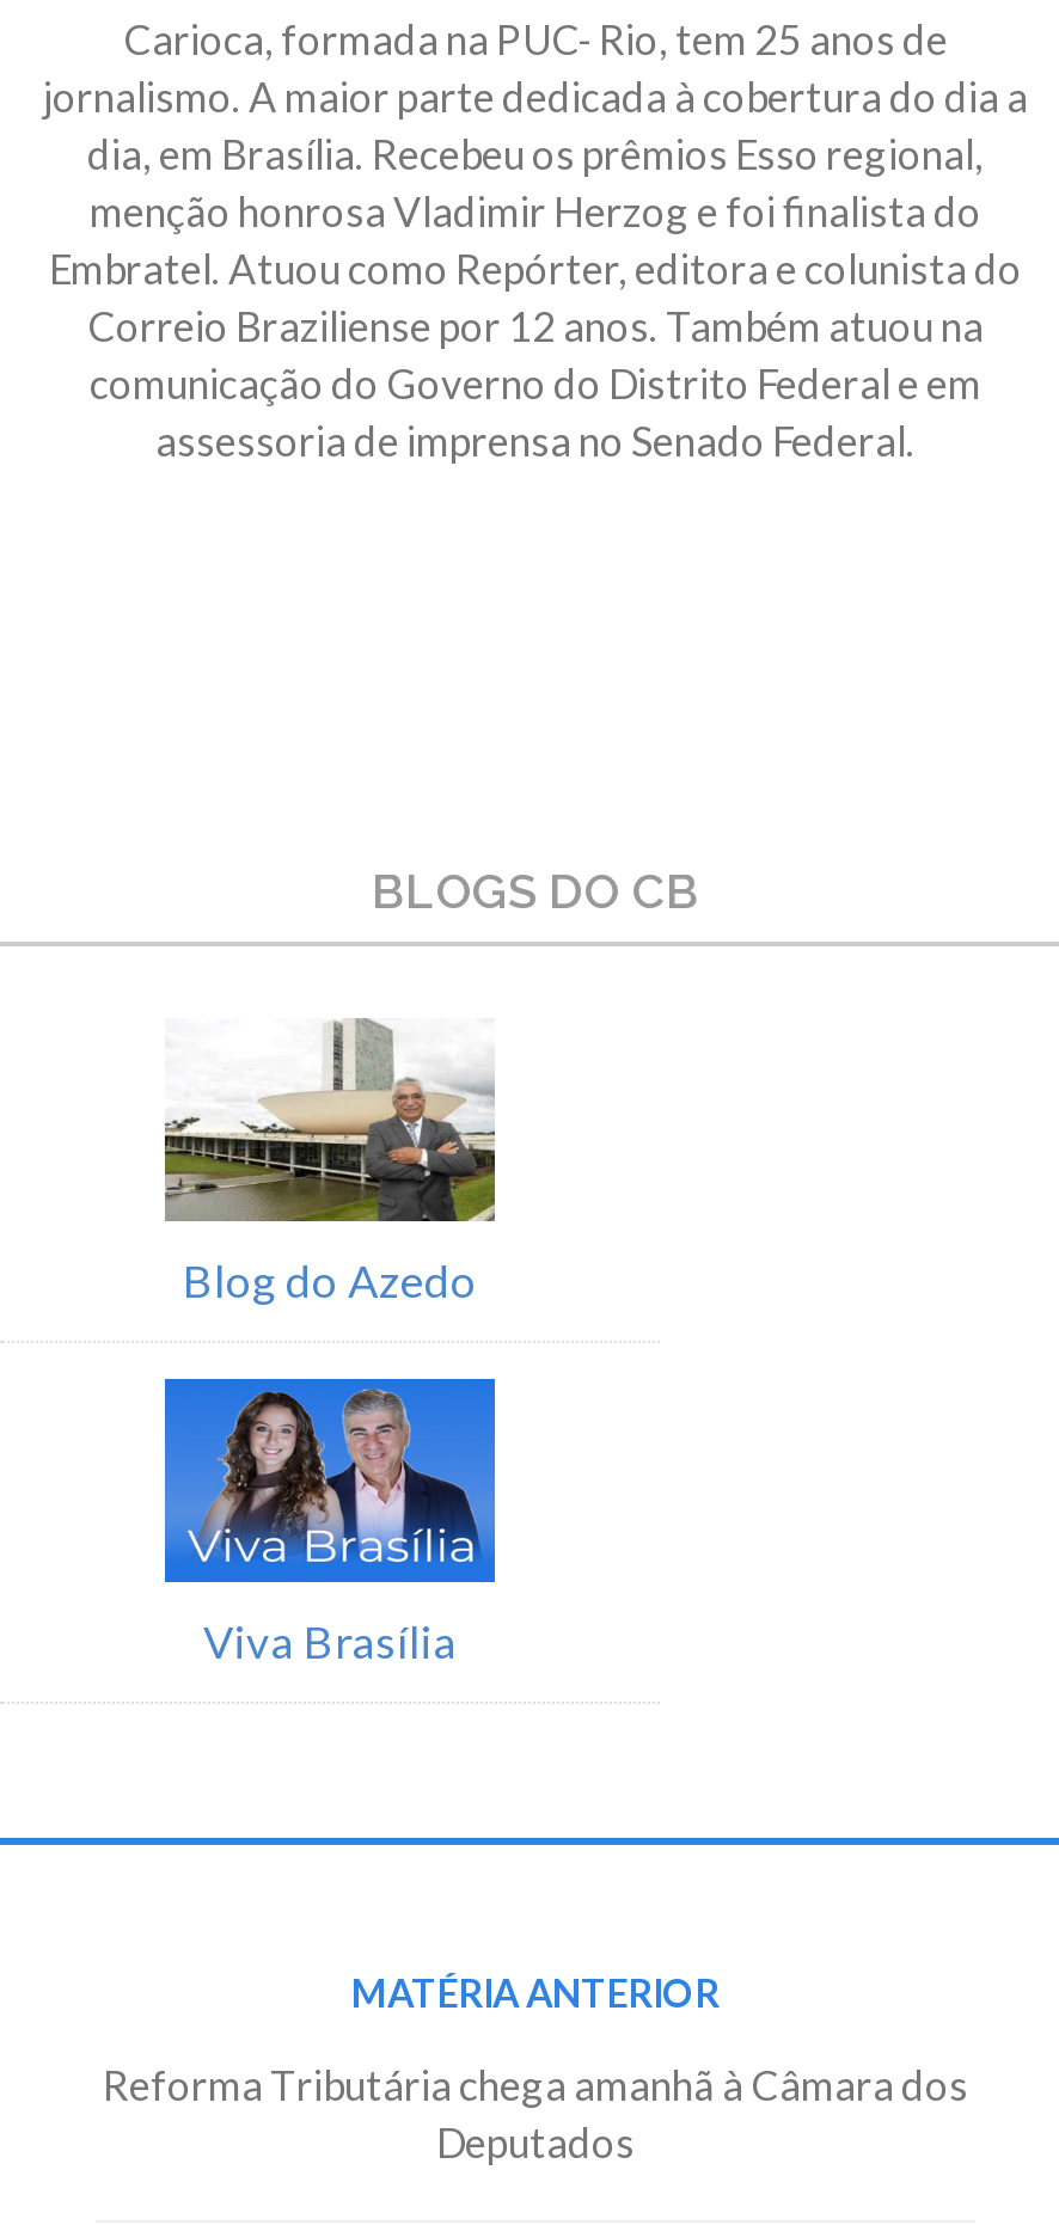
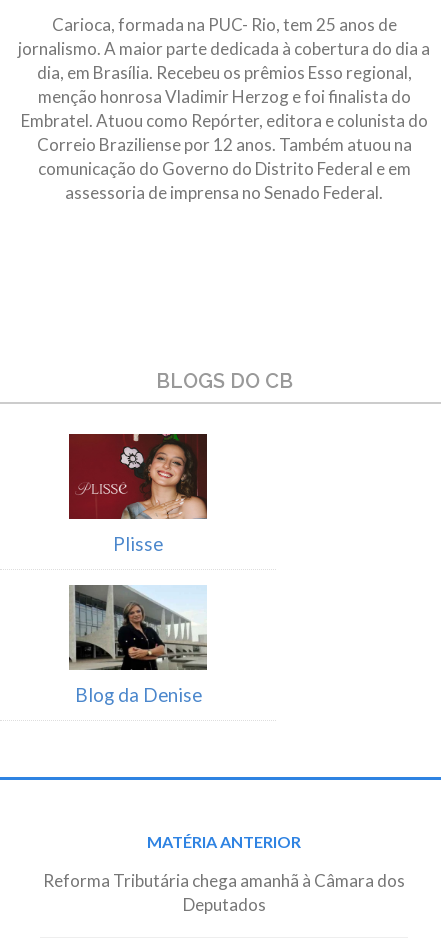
- [image]
- Blog do Azedo
+ [image]
+ Plisse

- [image]
- Viva Brasília
+ [image]
+ Blog da Denise
